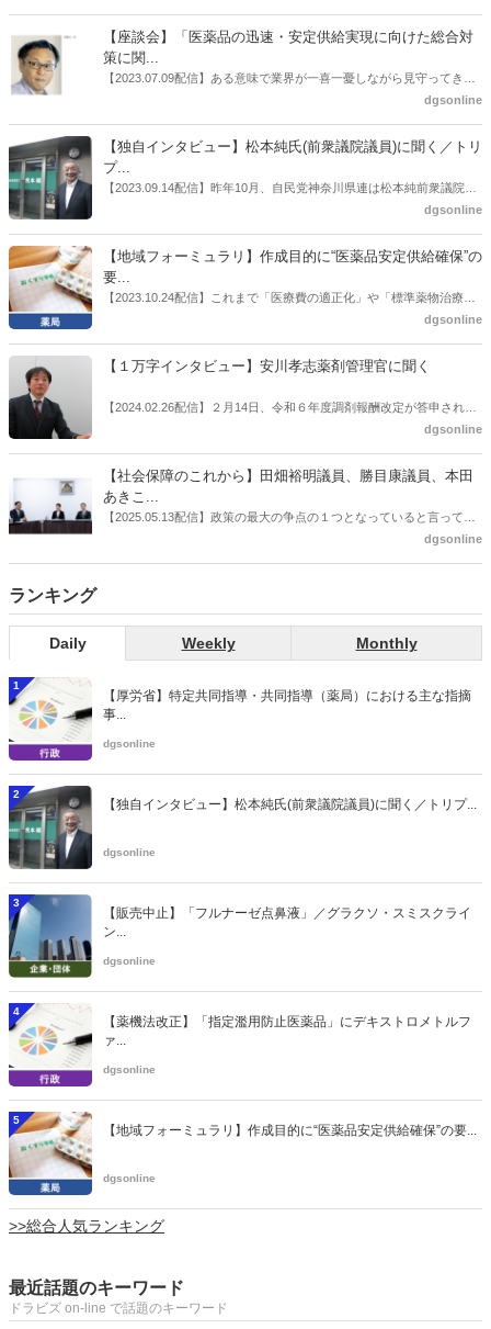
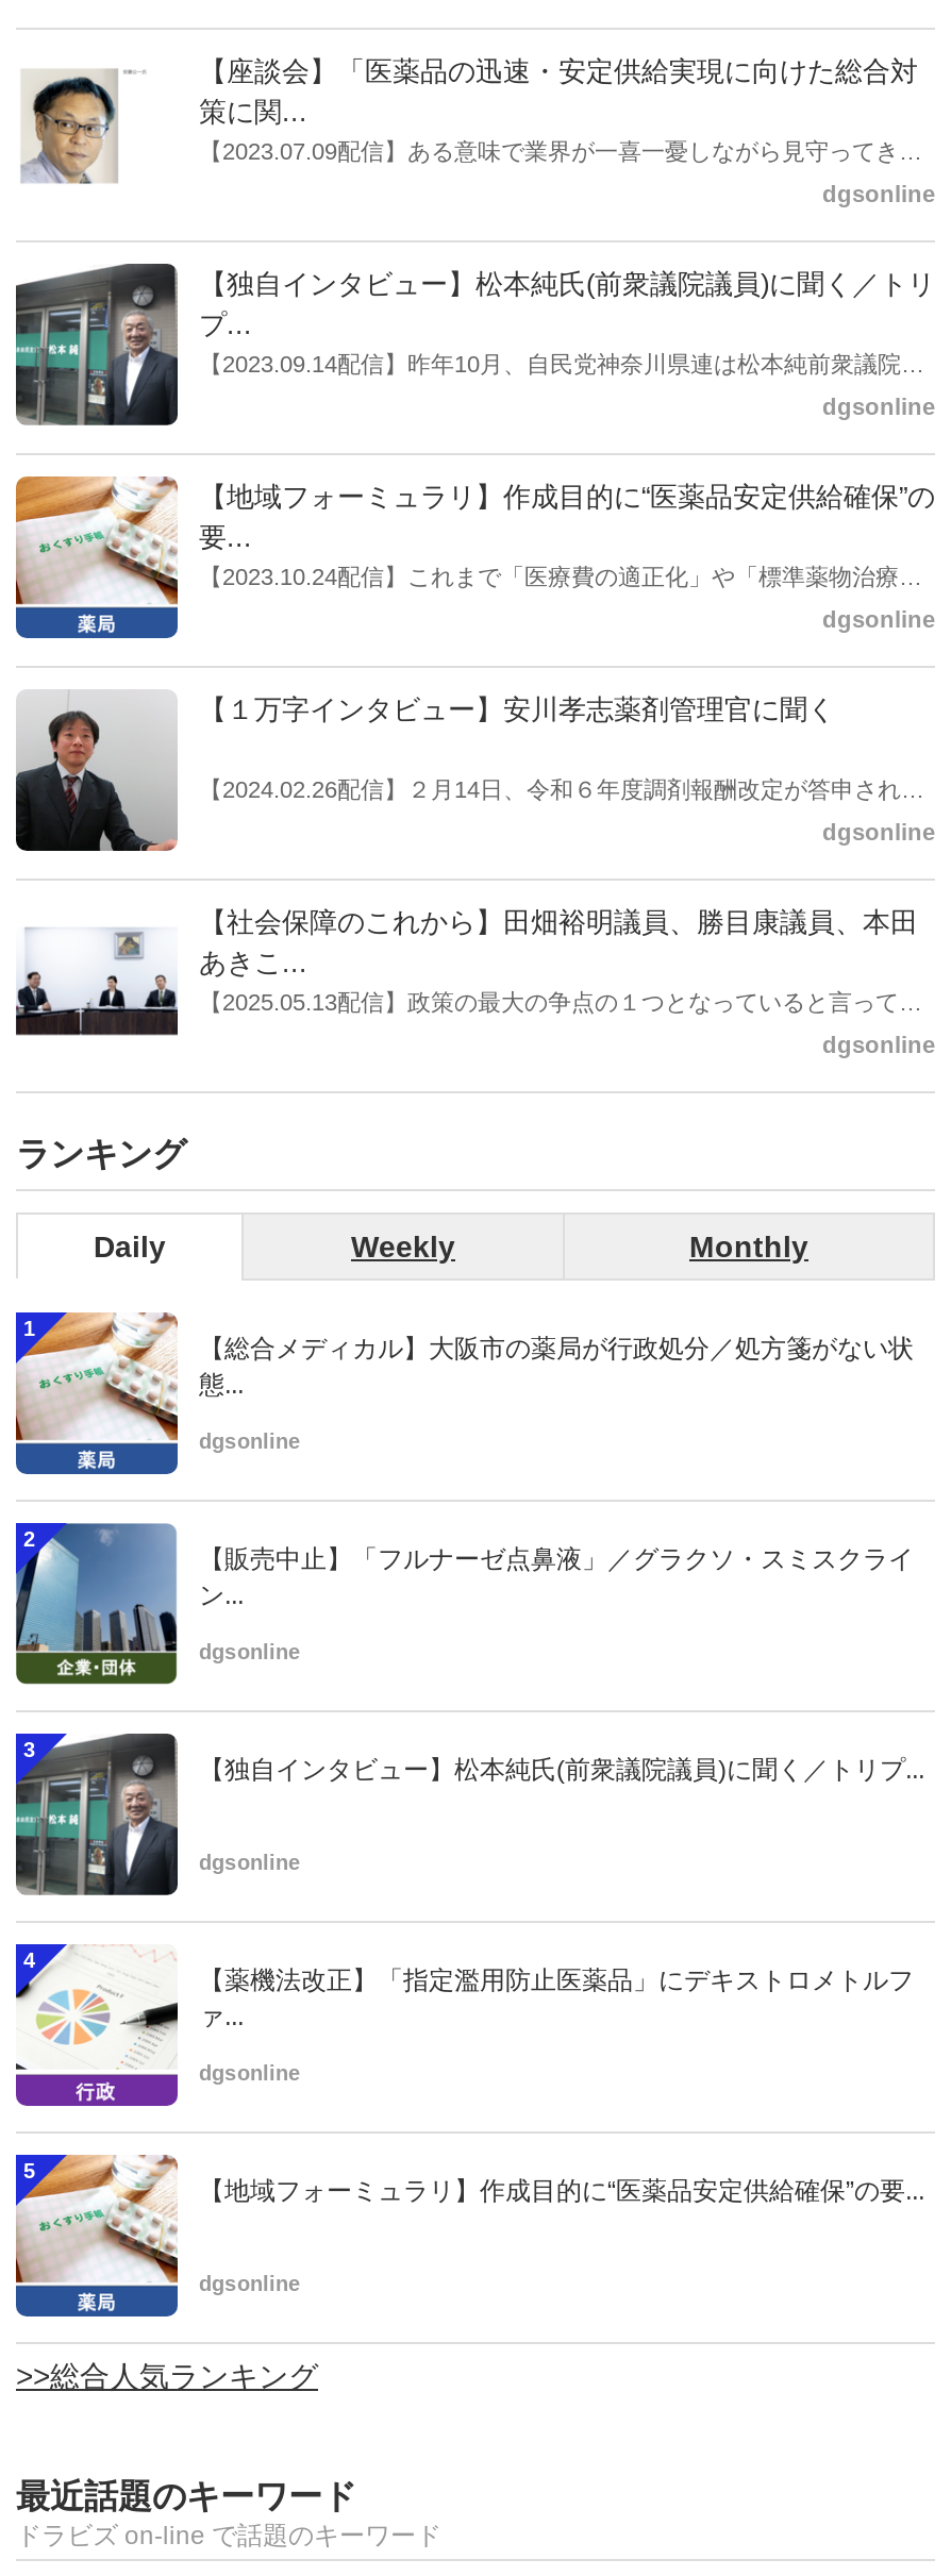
- [image]
- 【厚労省】特定共同指導・共同指導（薬局）における主な指摘
- 事...
+ [image]
+ 【総合メディカル】大阪市の薬局が行政処分／処方箋がない状
+ 態...

moved down: [image] | 【独自インタビュー】松本純氏(前衆議院議員)に聞く／トリプ...

moved up: [image] | 【販売中止】「フルナーゼ点鼻液」／グラクソ・スミスクライ | ン...
